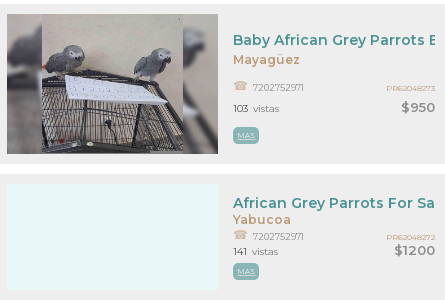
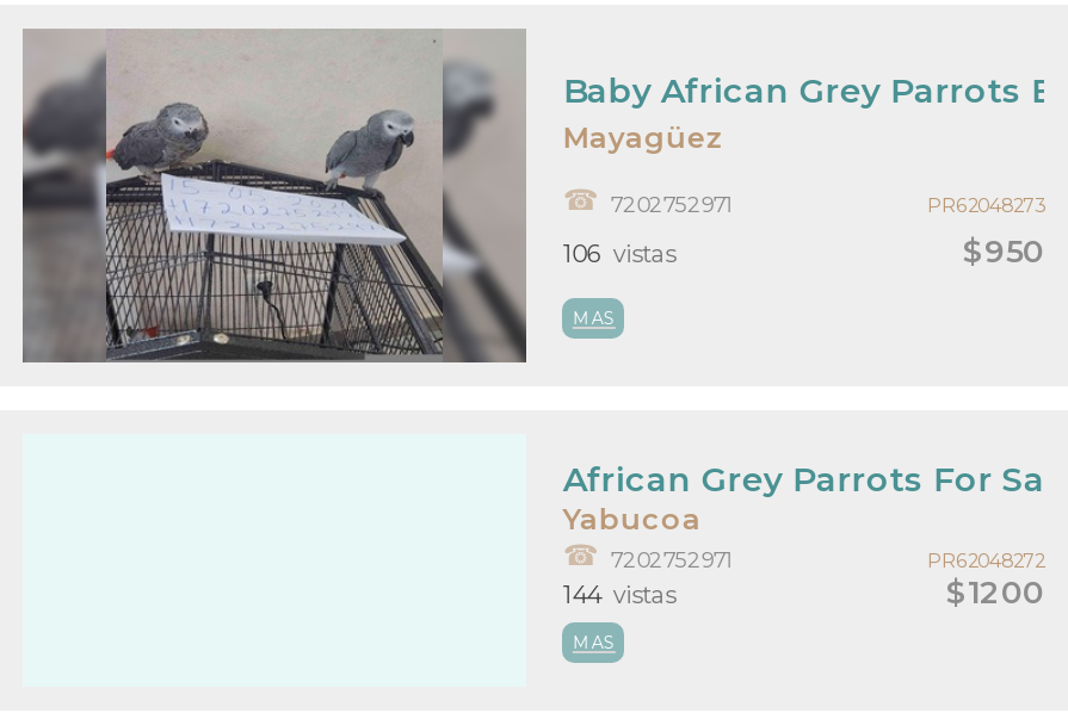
- 103 vistas
+ 106 vistas

- 141 vistas
+ 144 vistas
